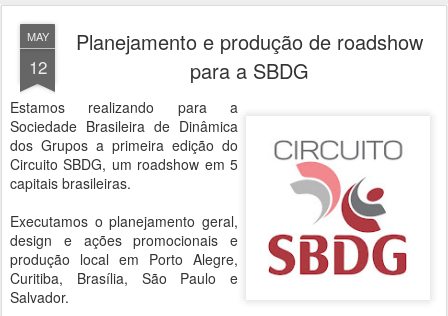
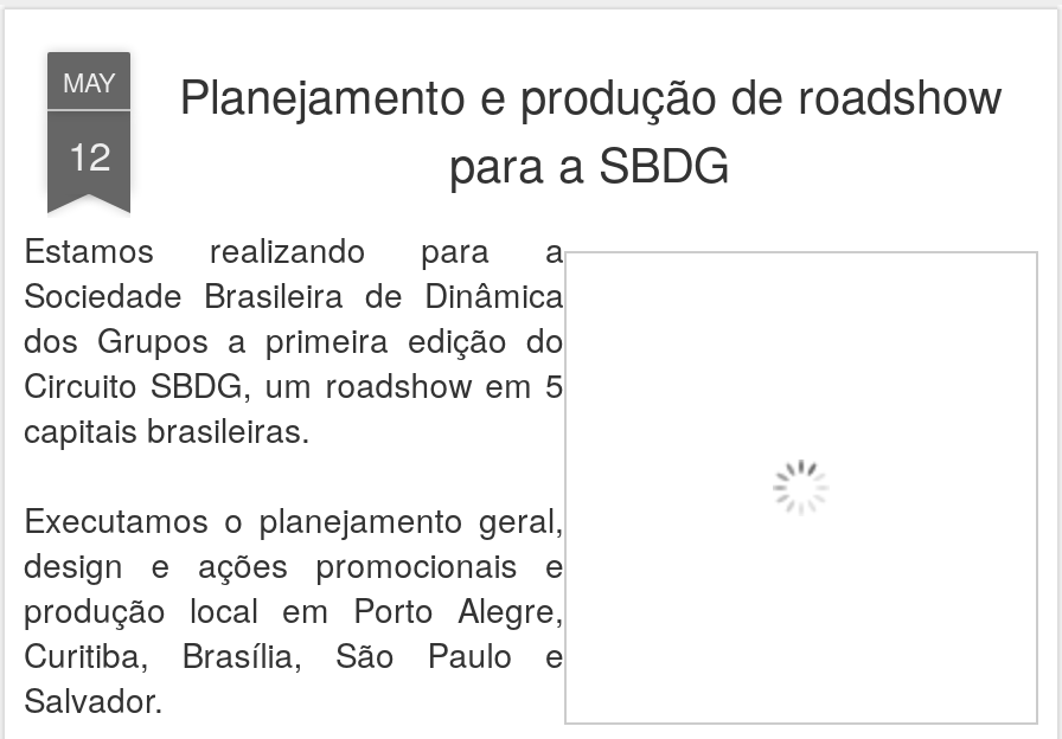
- [image]
